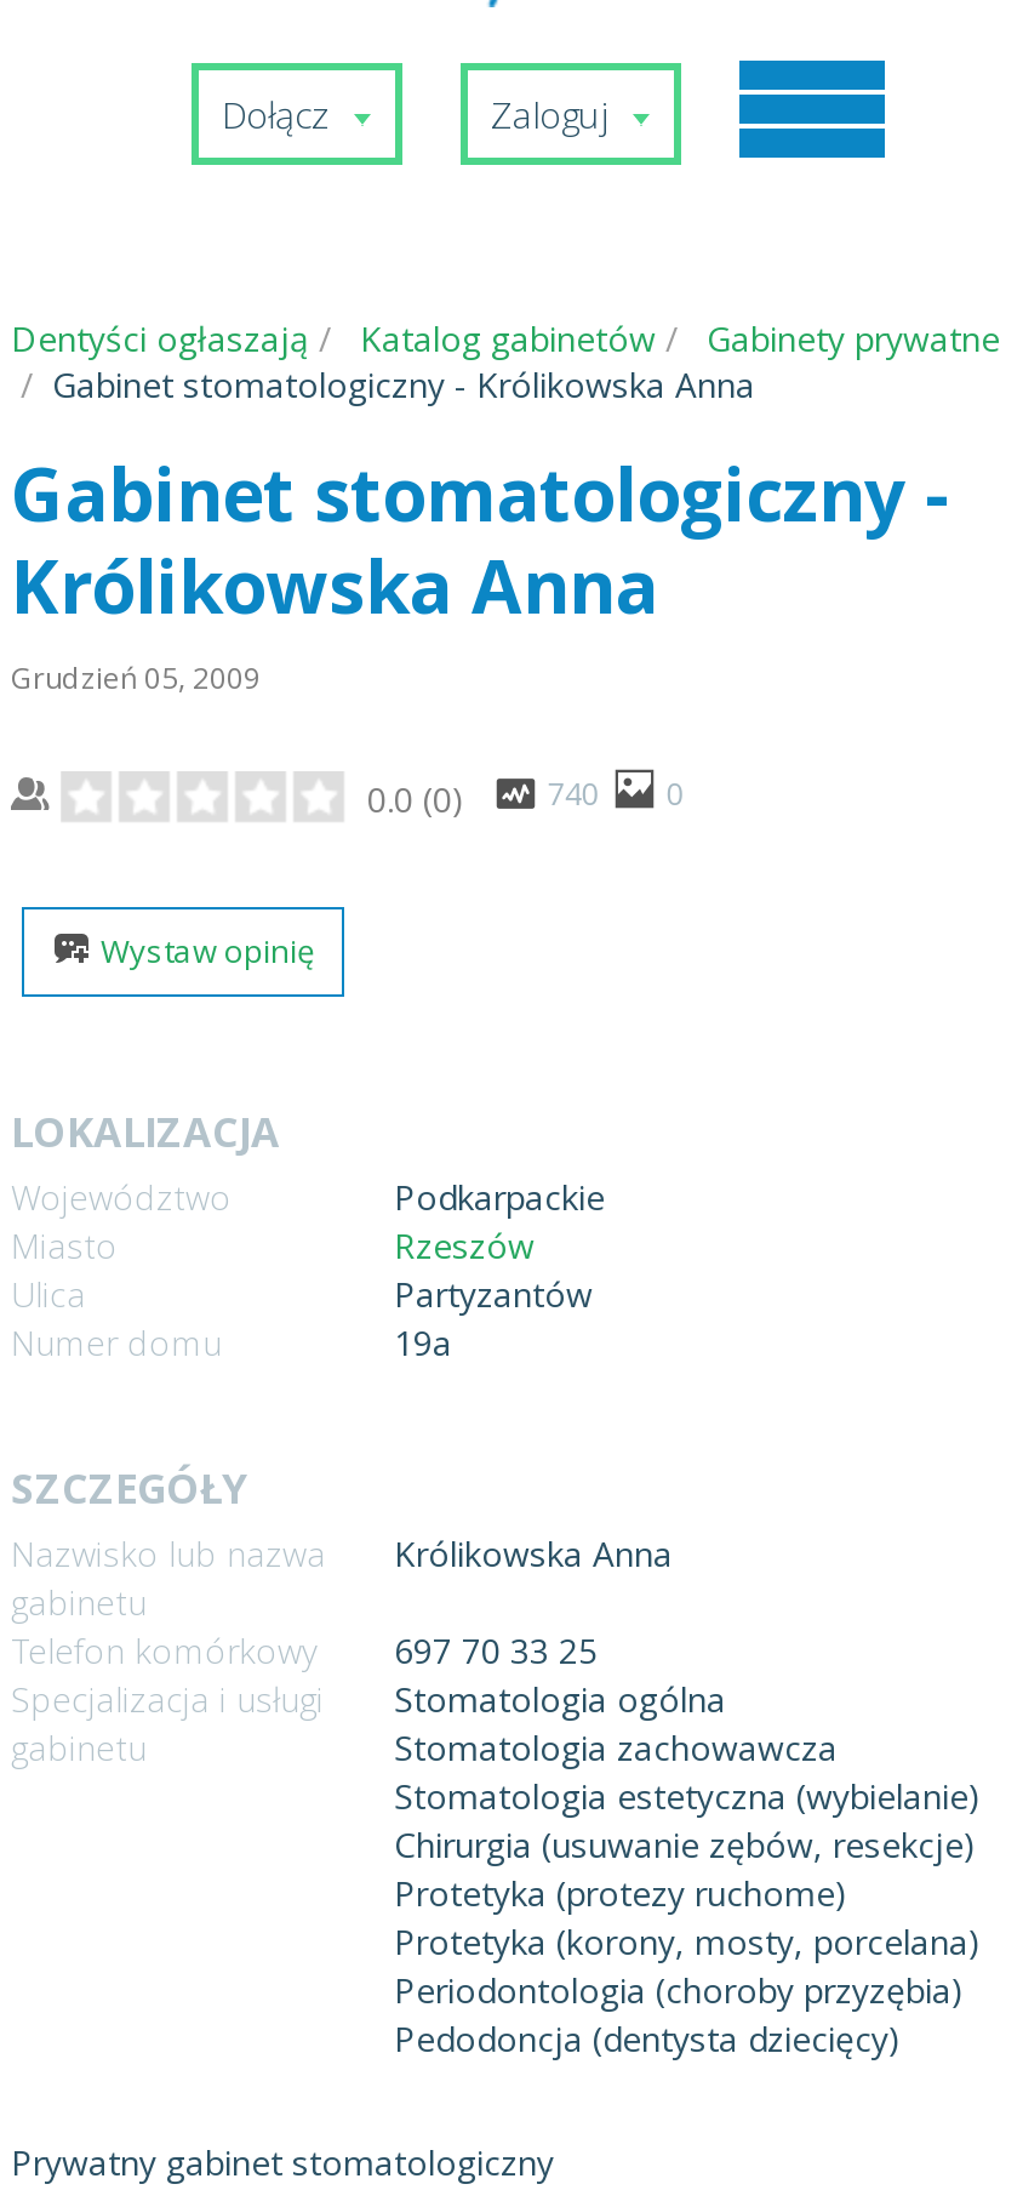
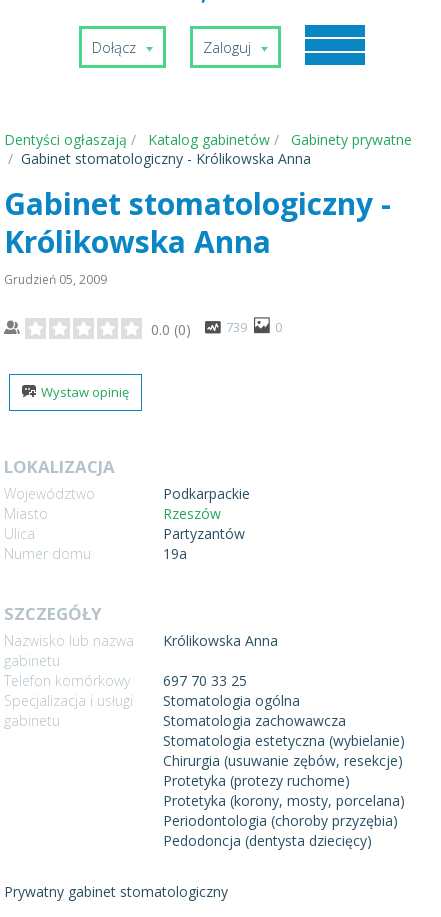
- 740 0
+ 739 0
